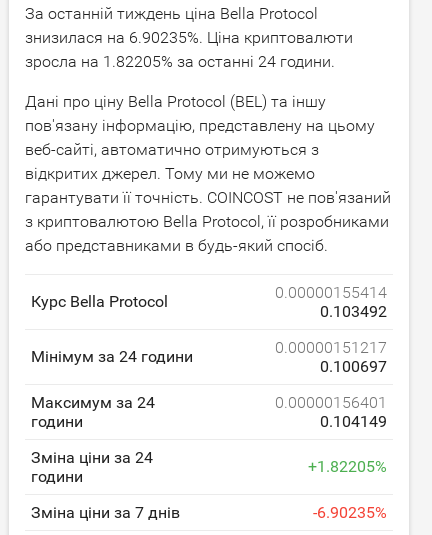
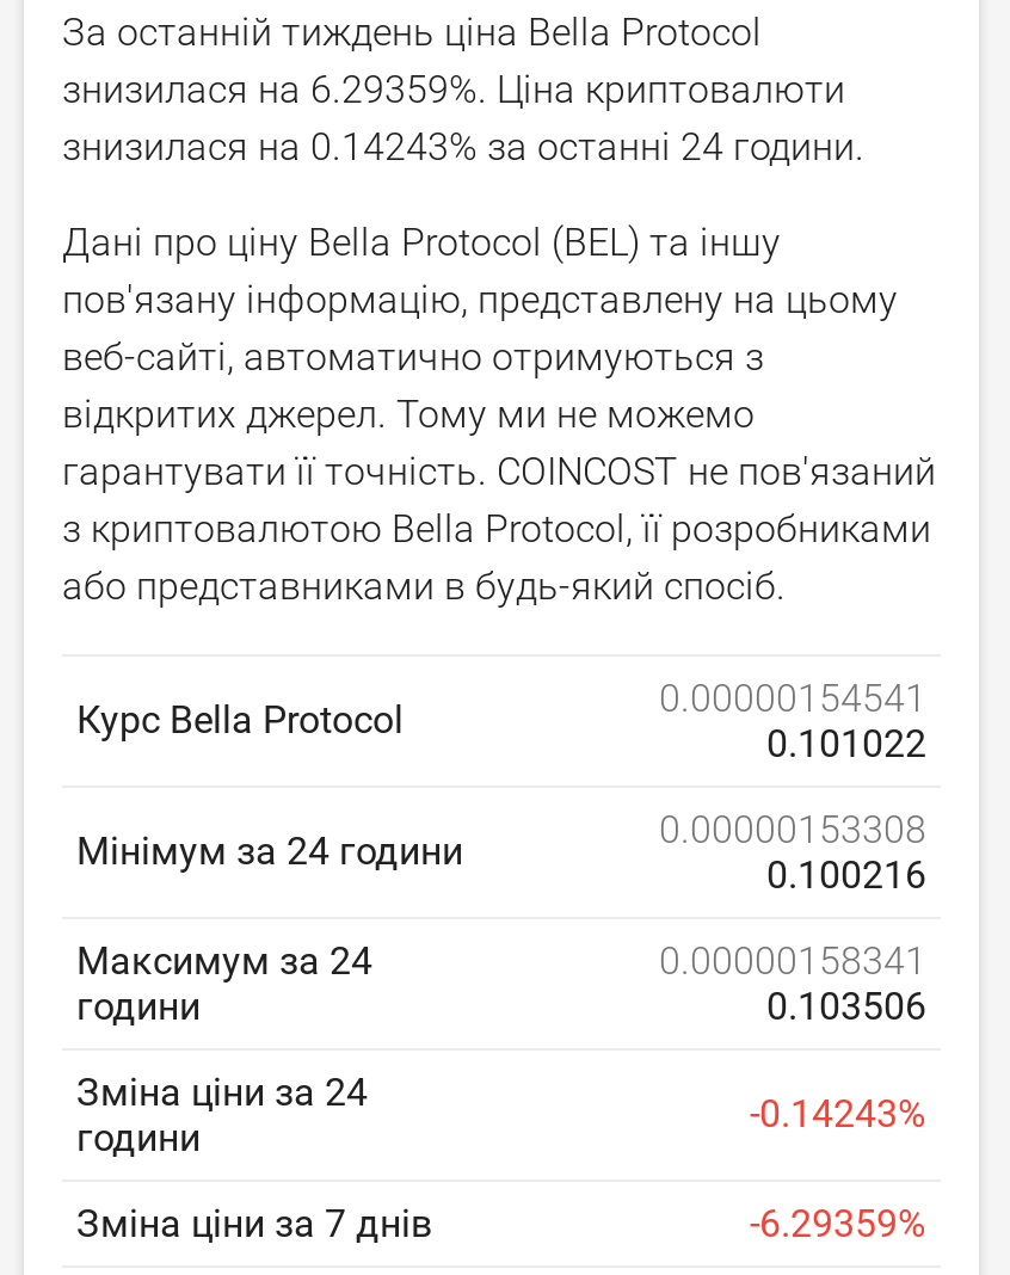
- знизилася на 6.90235%. Ціна криптовалюти
+ знизилася на 6.29359%. Ціна криптовалюти

- зросла на 1.82205% за останні 24 години.
+ знизилася на 0.14243% за останні 24 години.

- 0.00000155414
+ 0.00000154541

- 0.103492
+ 0.101022

- 0.00000151217
+ 0.00000153308

- 0.100697
+ 0.100216

- 0.00000156401
+ 0.00000158341

- 0.104149
+ 0.103506

- +1.82205%
+ -0.14243%

- -6.90235%
+ -6.29359%
